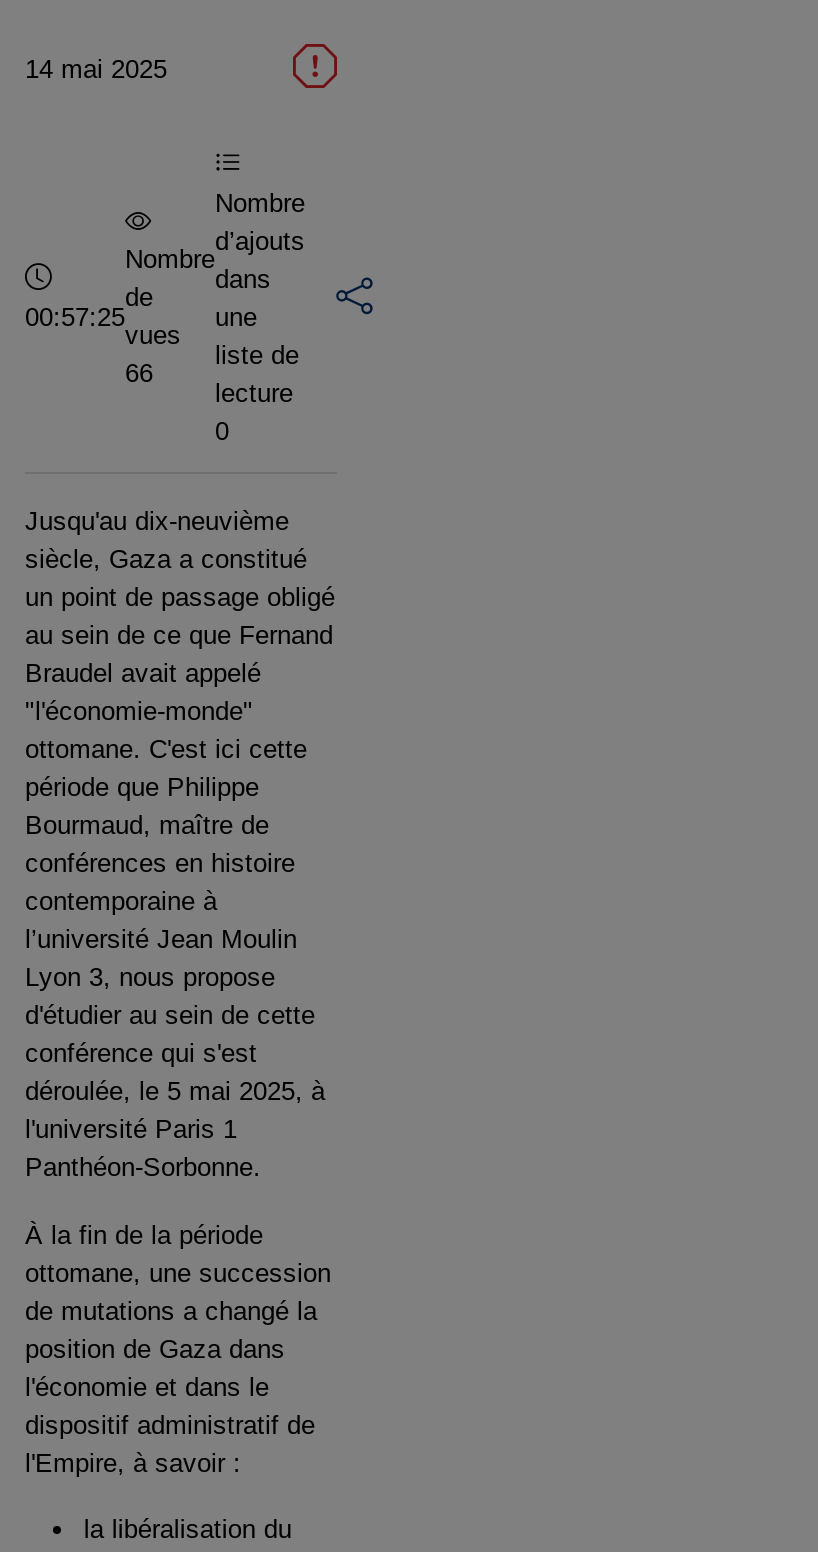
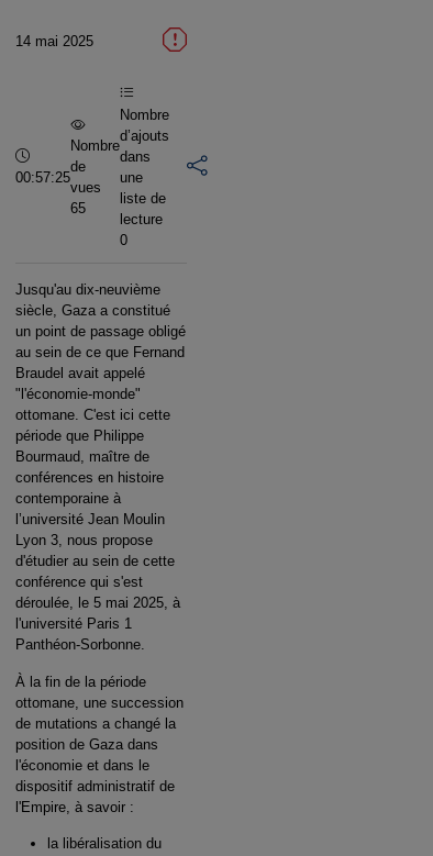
- 66
+ 65
